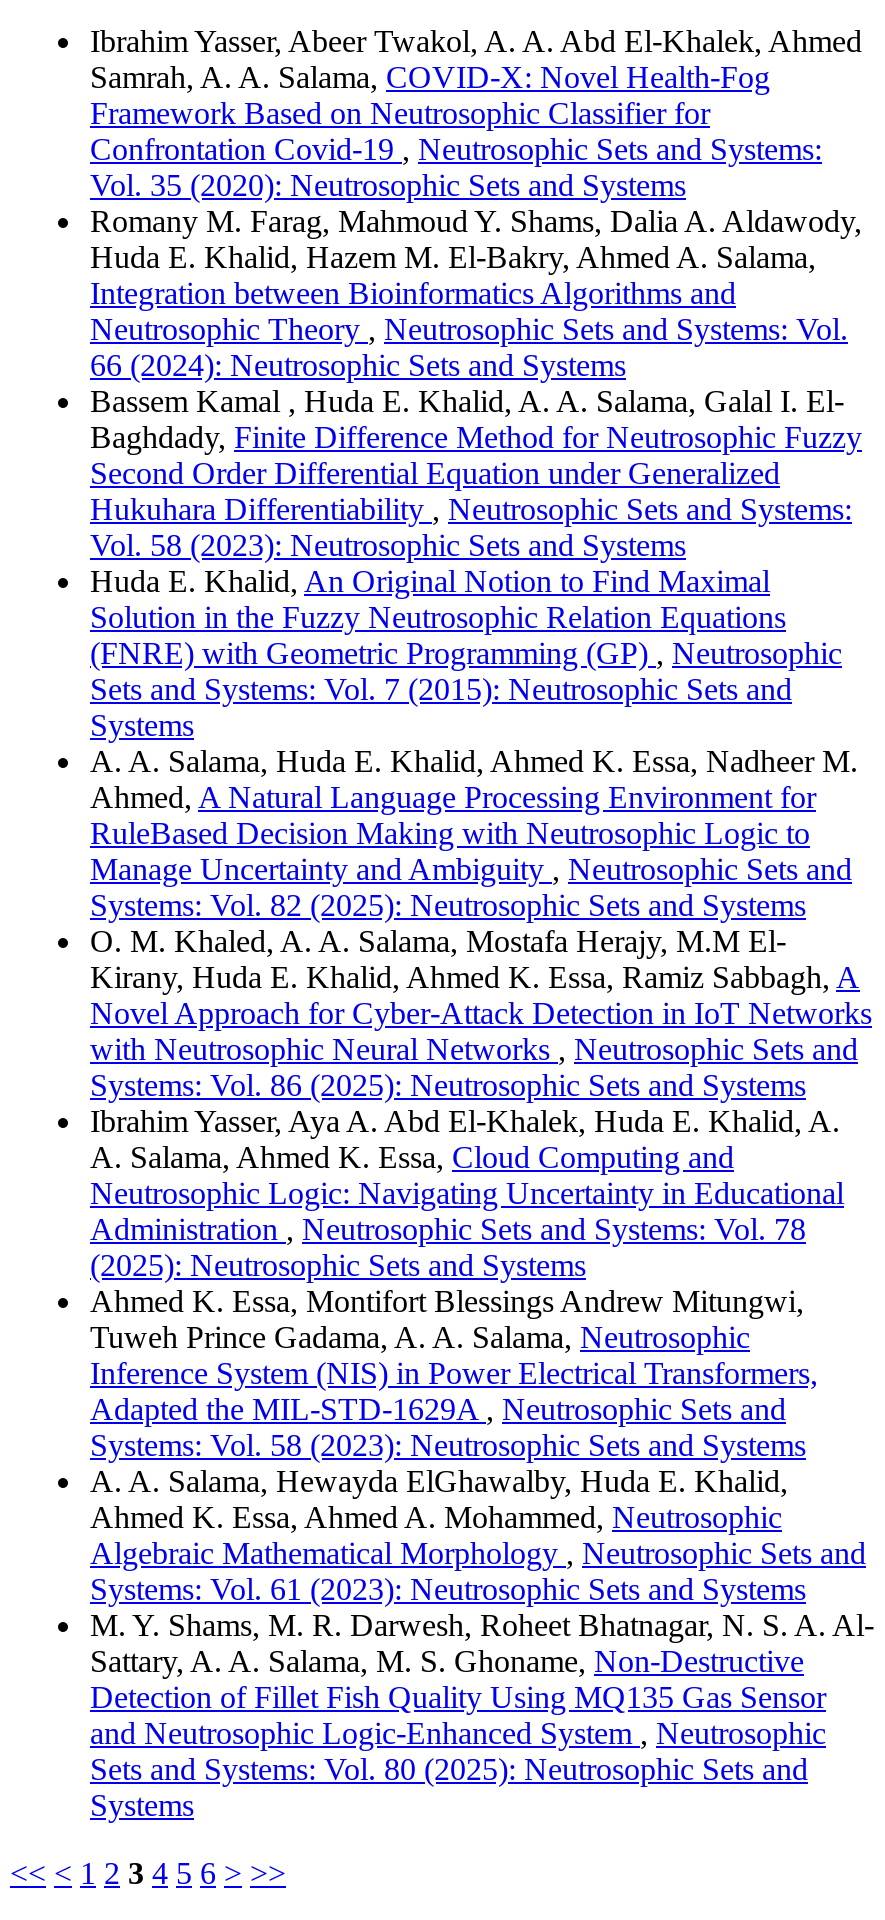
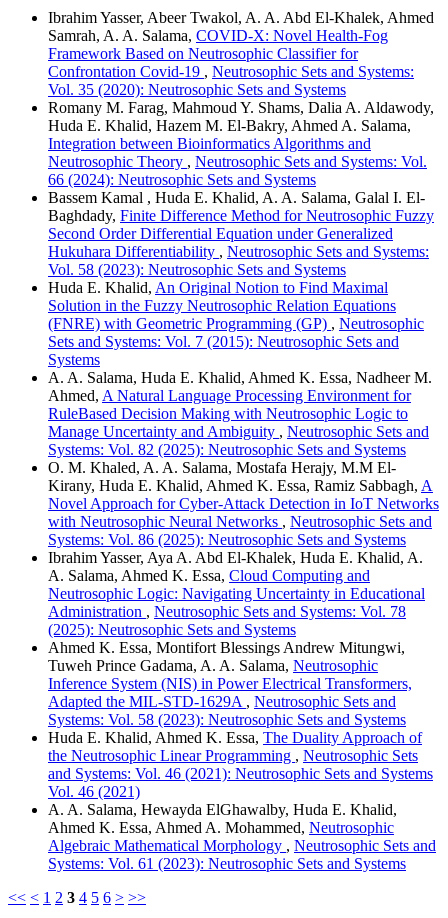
+ Huda E. Khalid, Ahmed K. Essa, The Duality Approach of
+ the Neutrosophic Linear Programming, Neutrosophic Sets
+ and Systems: Vol. 46 (2021): Neutrosophic Sets and Systems
+ Vol. 46 (2021)

moved down: A. A. Salama, Hewayda ElGhawalby, Huda E. Khalid, | Ahmed K. Essa, Ahmed A. Mohammed, Neutrosophic | Algebraic Mathematical Morphology, Neutrosophic Sets and | Systems: Vol. 61 (2023): Neutrosophic Sets and Systems

- M. Y. Shams, M. R. Darwesh, Roheet Bhatnagar, N. S. A. Al-
- Sattary, A. A. Salama, M. S. Ghoname, Non-Destructive
- Detection of Fillet Fish Quality Using MQ135 Gas Sensor
- and Neutrosophic Logic-Enhanced System, Neutrosophic
- Sets and Systems: Vol. 80 (2025): Neutrosophic Sets and
- Systems
